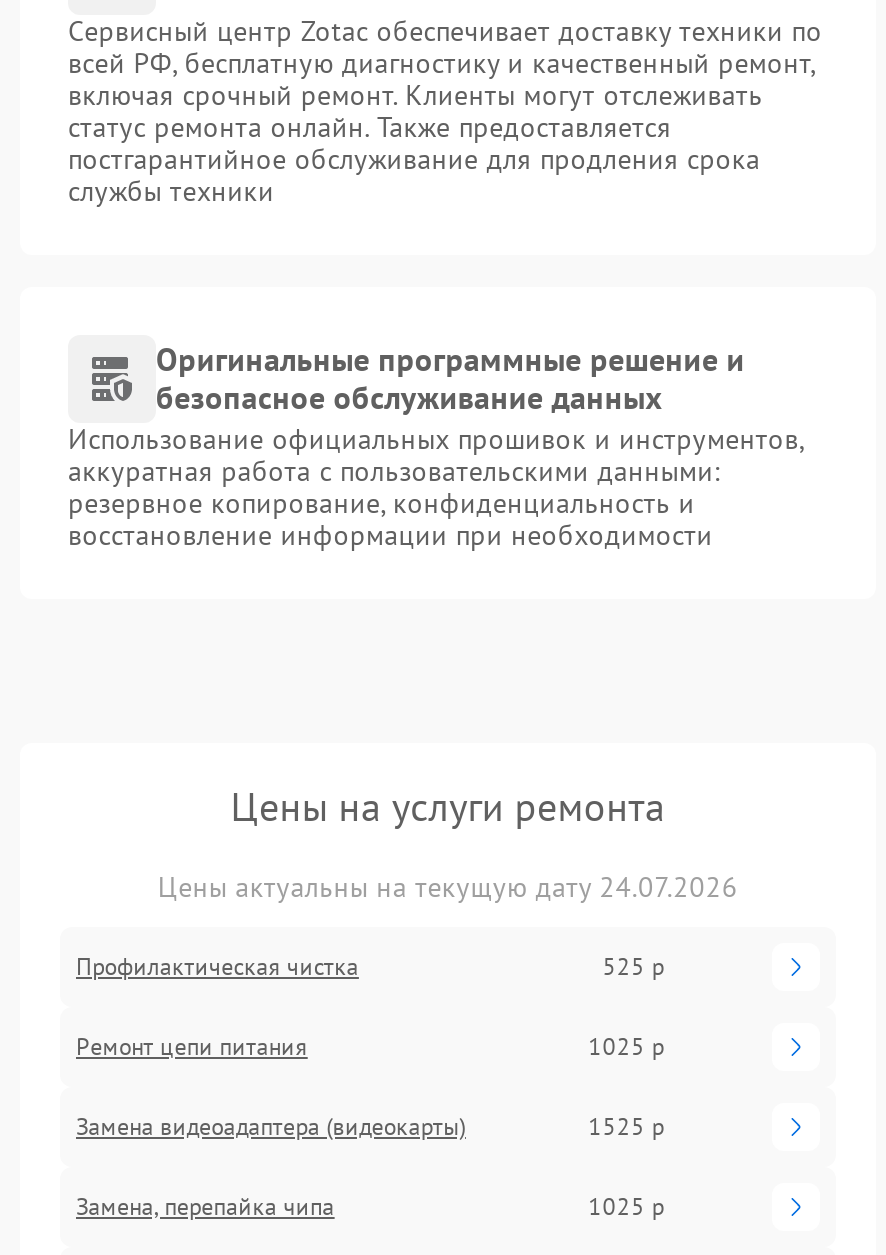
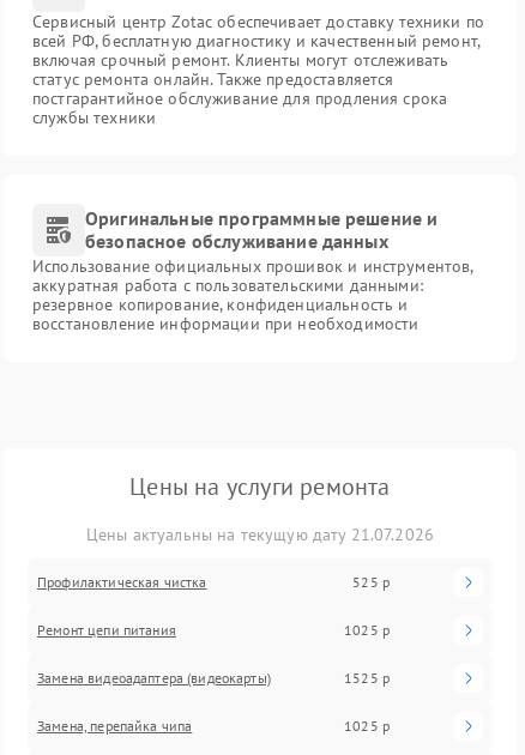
- Цены актуальны на текущую дату 24.07.2026
+ Цены актуальны на текущую дату 21.07.2026
